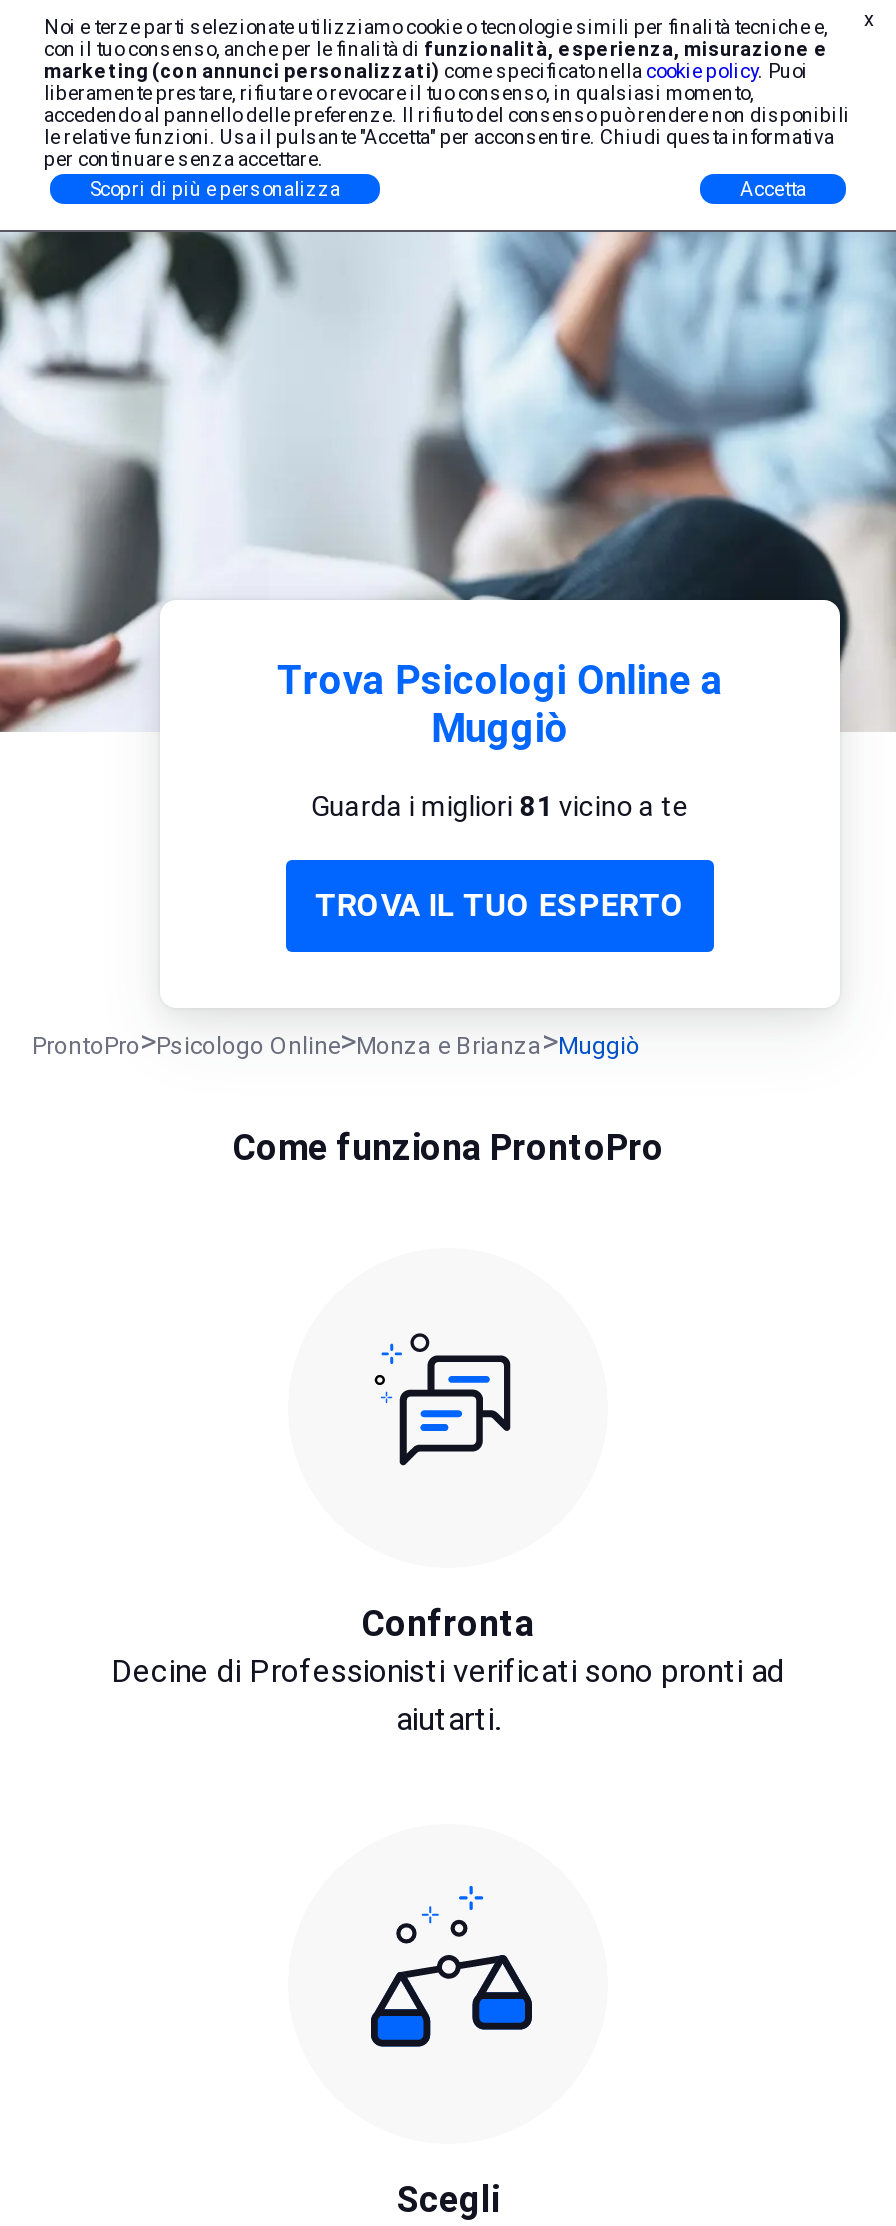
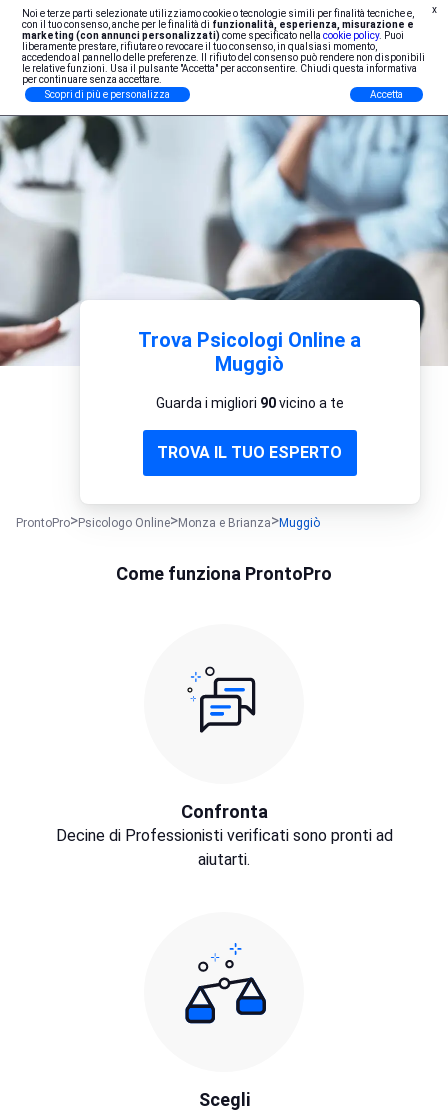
- Guarda i migliori 81 vicino a te
+ Guarda i migliori 90 vicino a te
